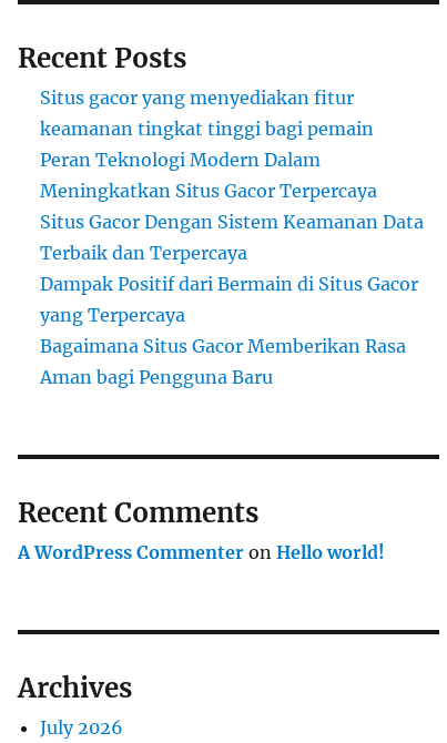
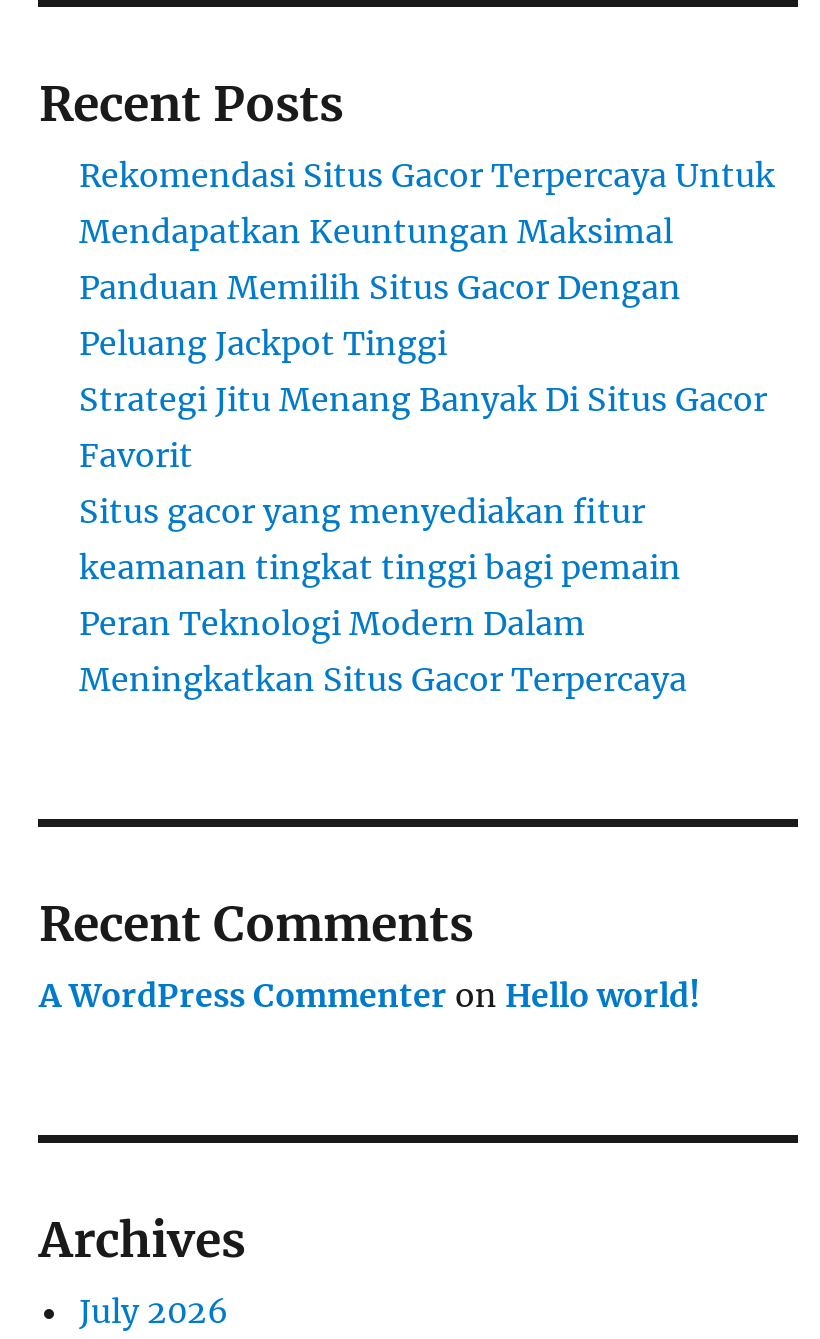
+ Rekomendasi Situs Gacor Terpercaya Untuk
+ Mendapatkan Keuntungan Maksimal
+ Panduan Memilih Situs Gacor Dengan
+ Peluang Jackpot Tinggi
+ Strategi Jitu Menang Banyak Di Situs Gacor
+ Favorit

moved down: Situs gacor yang menyediakan fitur | keamanan tingkat tinggi bagi pemain | Peran Teknologi Modern Dalam | Meningkatkan Situs Gacor Terpercaya

- Situs Gacor Dengan Sistem Keamanan Data
- Terbaik dan Terpercaya
- Dampak Positif dari Bermain di Situs Gacor
- yang Terpercaya
- Bagaimana Situs Gacor Memberikan Rasa
- Aman bagi Pengguna Baru
